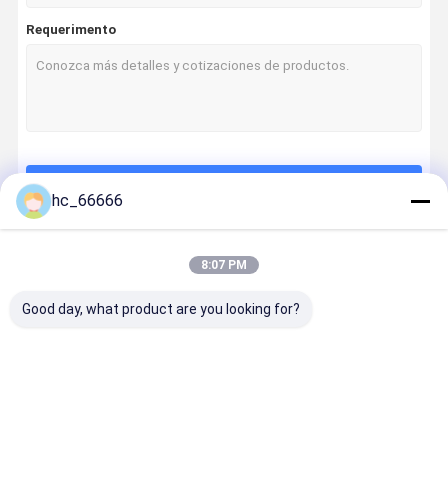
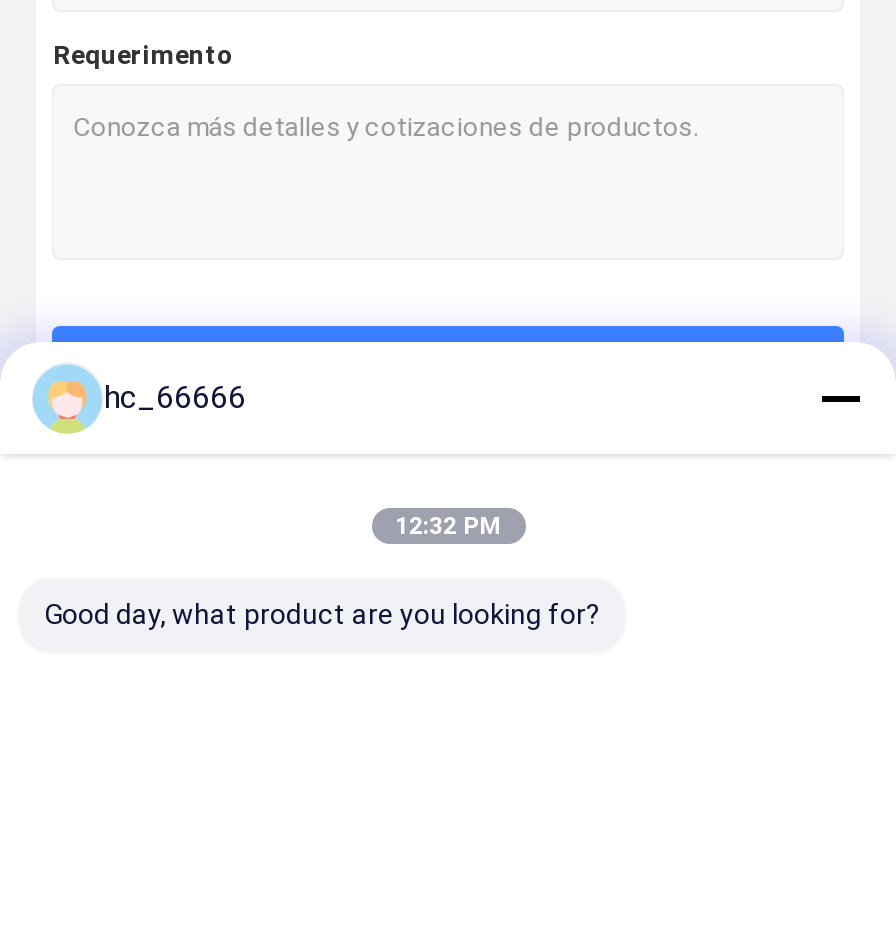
- 8:07 PM
+ 12:32 PM
